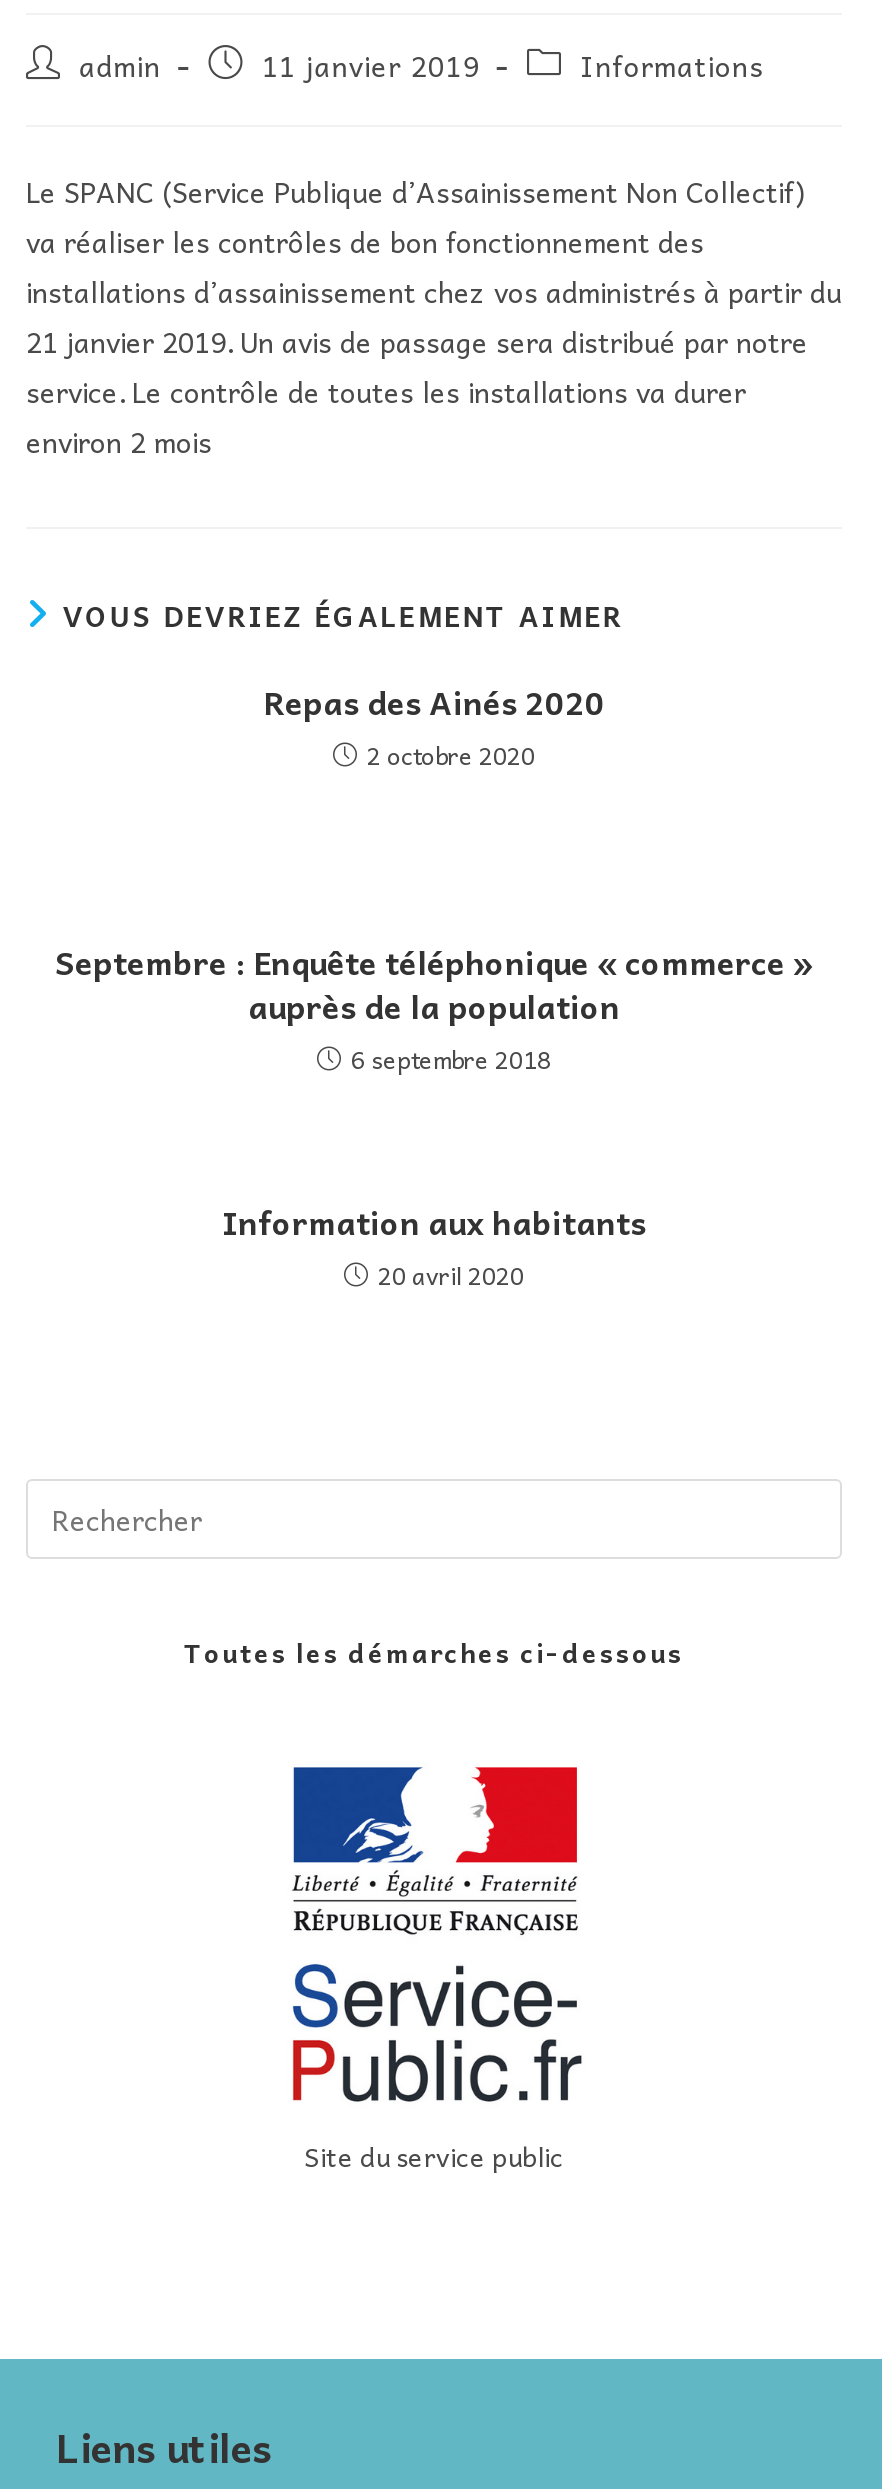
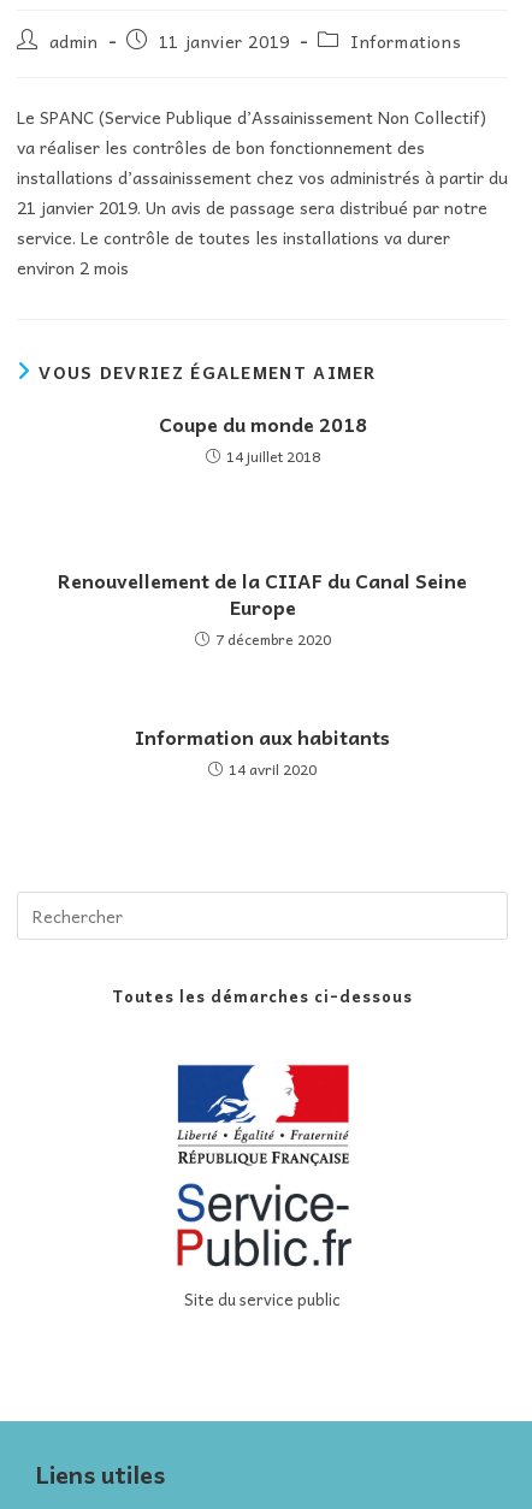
- Repas des Ainés 2020
- 2 octobre 2020
+ Coupe du monde 2018
+ 14 juillet 2018

- Septembre : Enquête téléphonique « commerce »
- auprès de la population
- 6 septembre 2018
+ Renouvellement de la CIIAF du Canal Seine
+ Europe
+ 7 décembre 2020

- 20 avril 2020
+ 14 avril 2020
